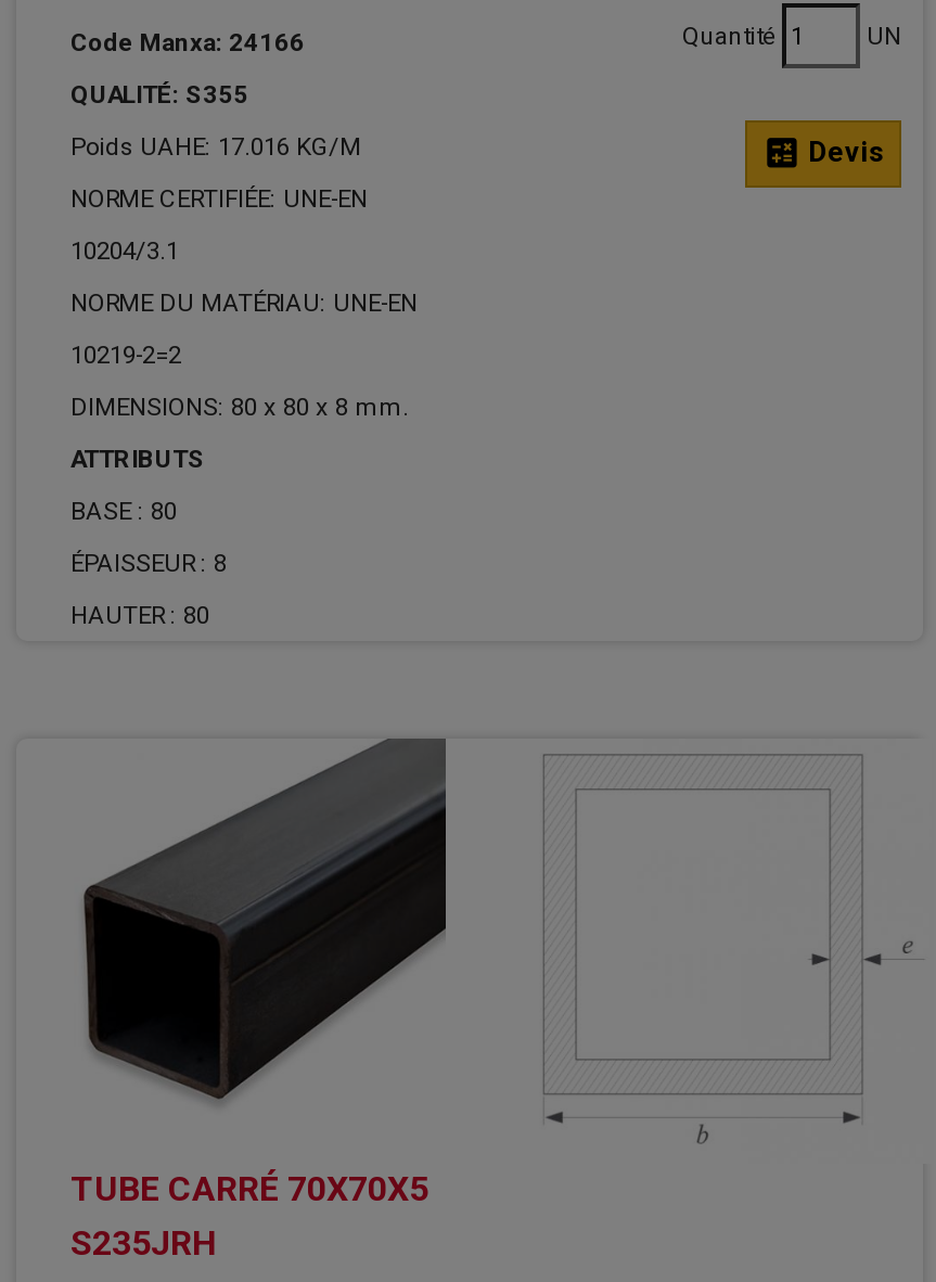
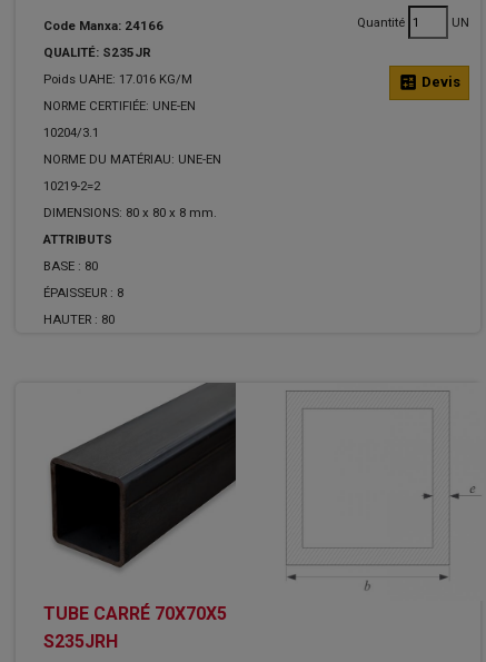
- QUALITÉ: S355
+ QUALITÉ: S235JR
